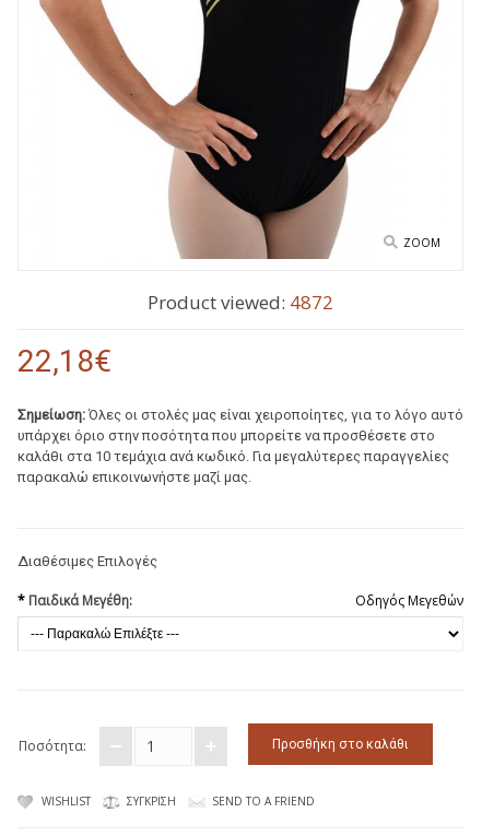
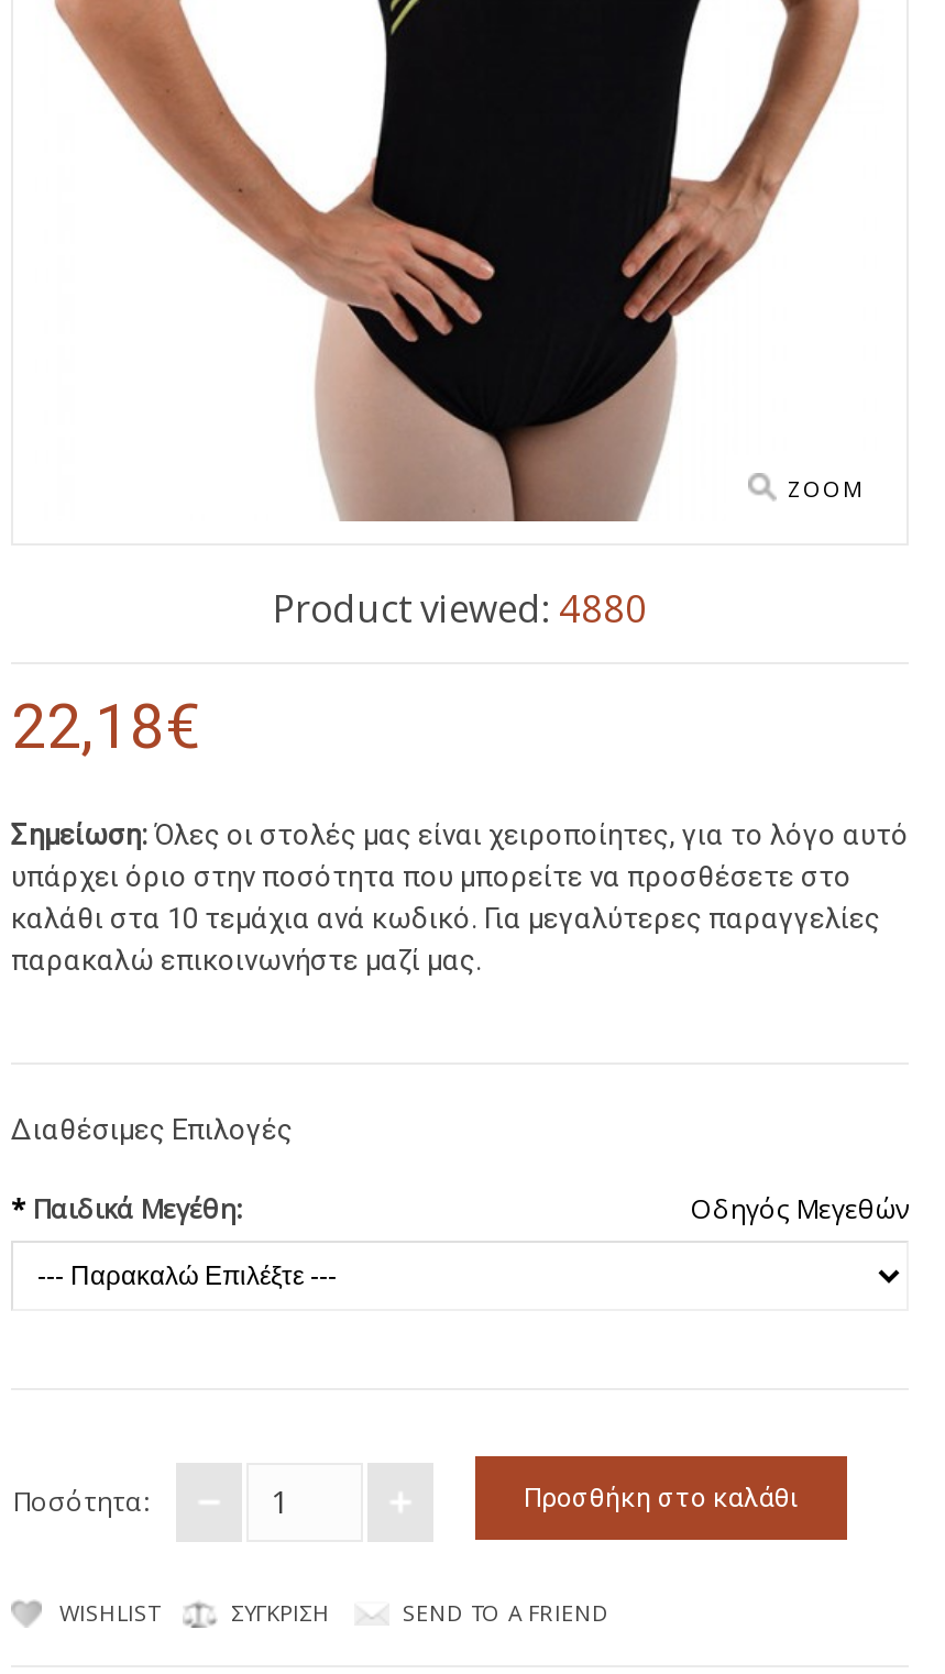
- Product viewed: 4872
+ Product viewed: 4880
